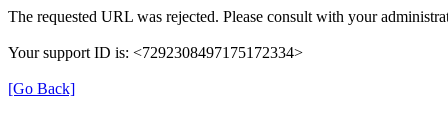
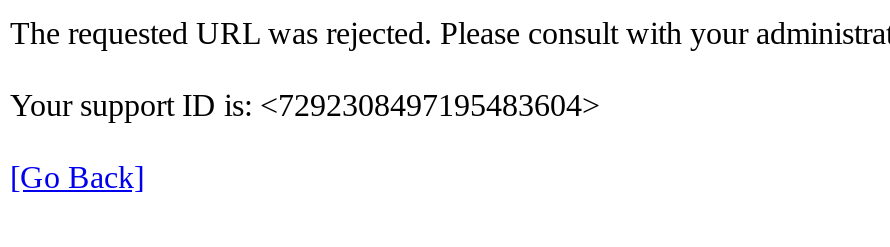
- Your support ID is: <7292308497175172334>
+ Your support ID is: <7292308497195483604>
